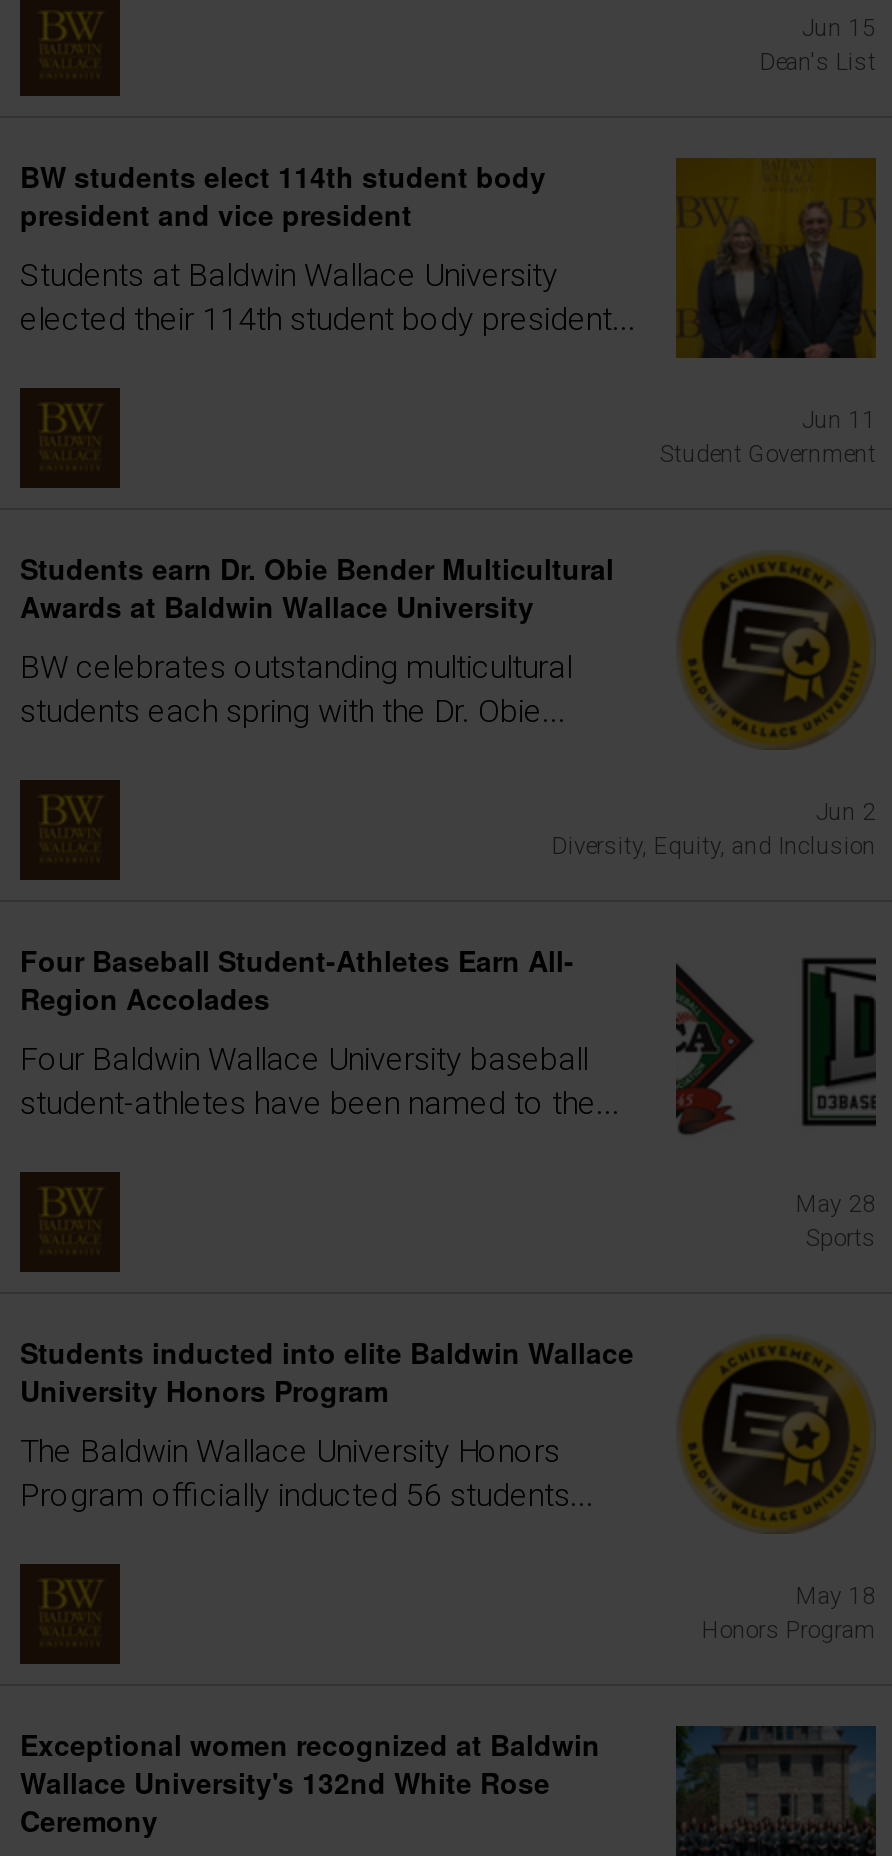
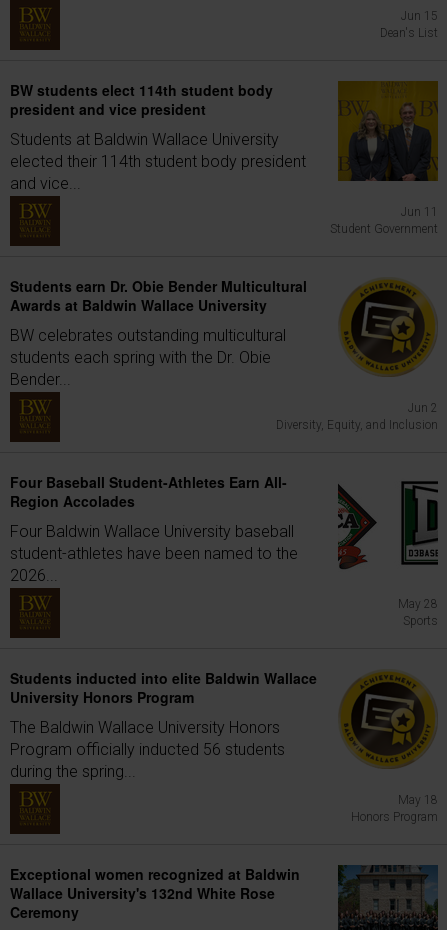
- elected their 114th student body president...
+ elected their 114th student body president
+ and vice...

- students each spring with the Dr. Obie...
+ students each spring with the Dr. Obie
+ Bender...

- student-athletes have been named to the...
+ student-athletes have been named to the
+ 2026...

- Program officially inducted 56 students...
+ Program officially inducted 56 students
+ during the spring...
